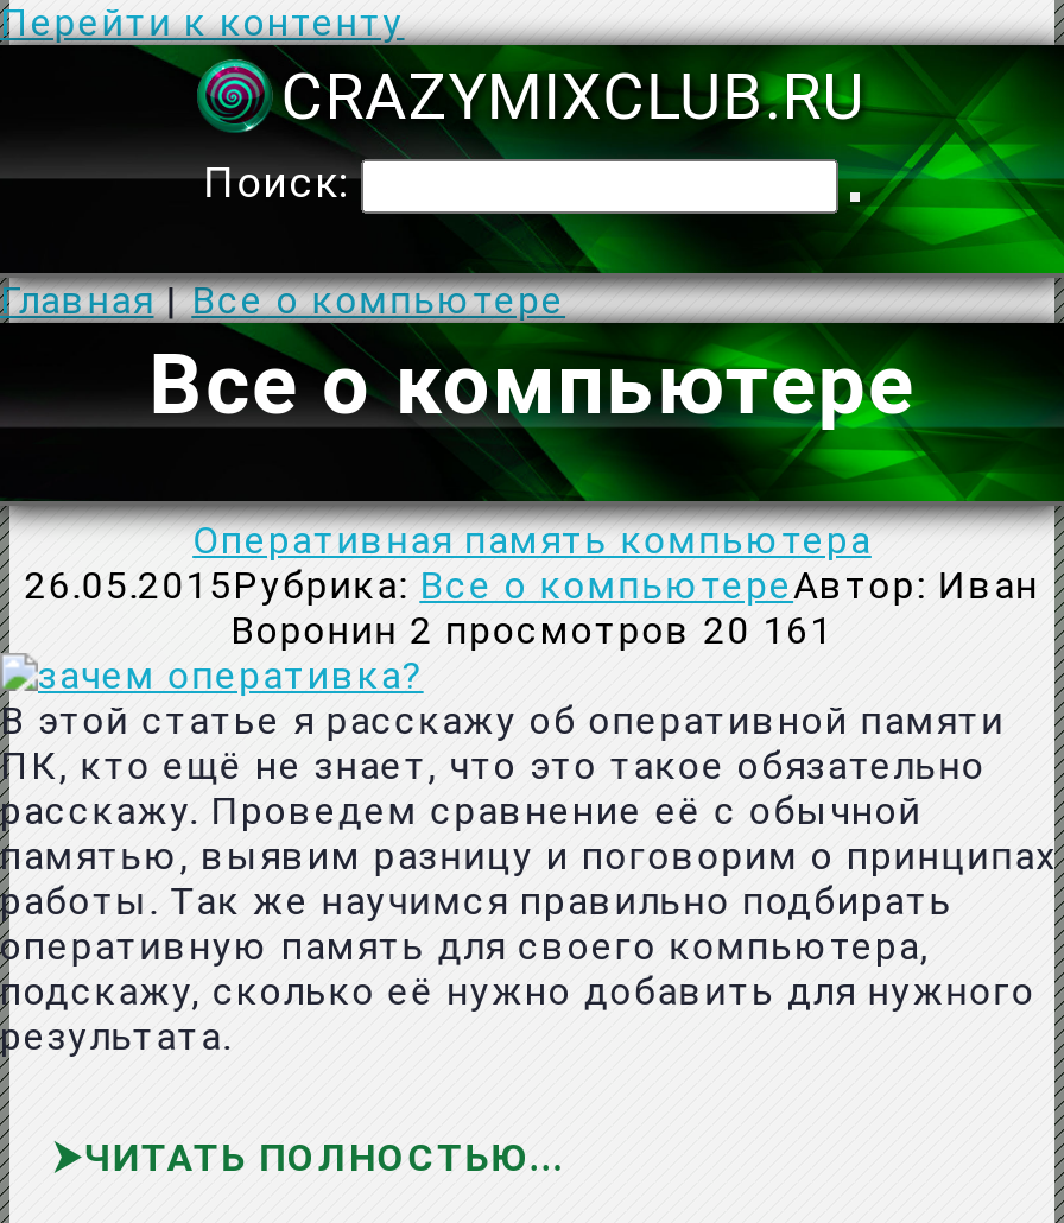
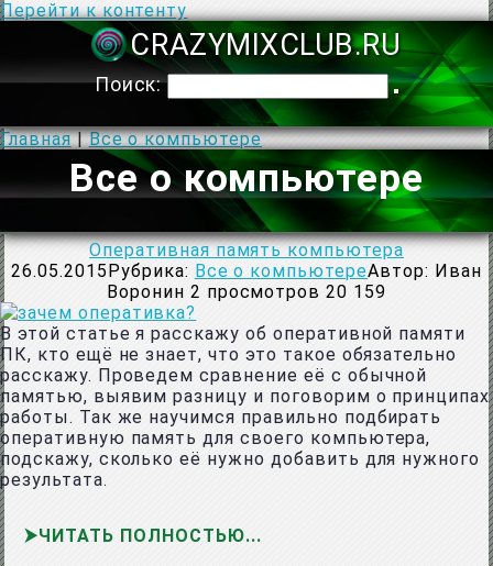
- Воронин 2 просмотров 20 161
+ Воронин 2 просмотров 20 159
